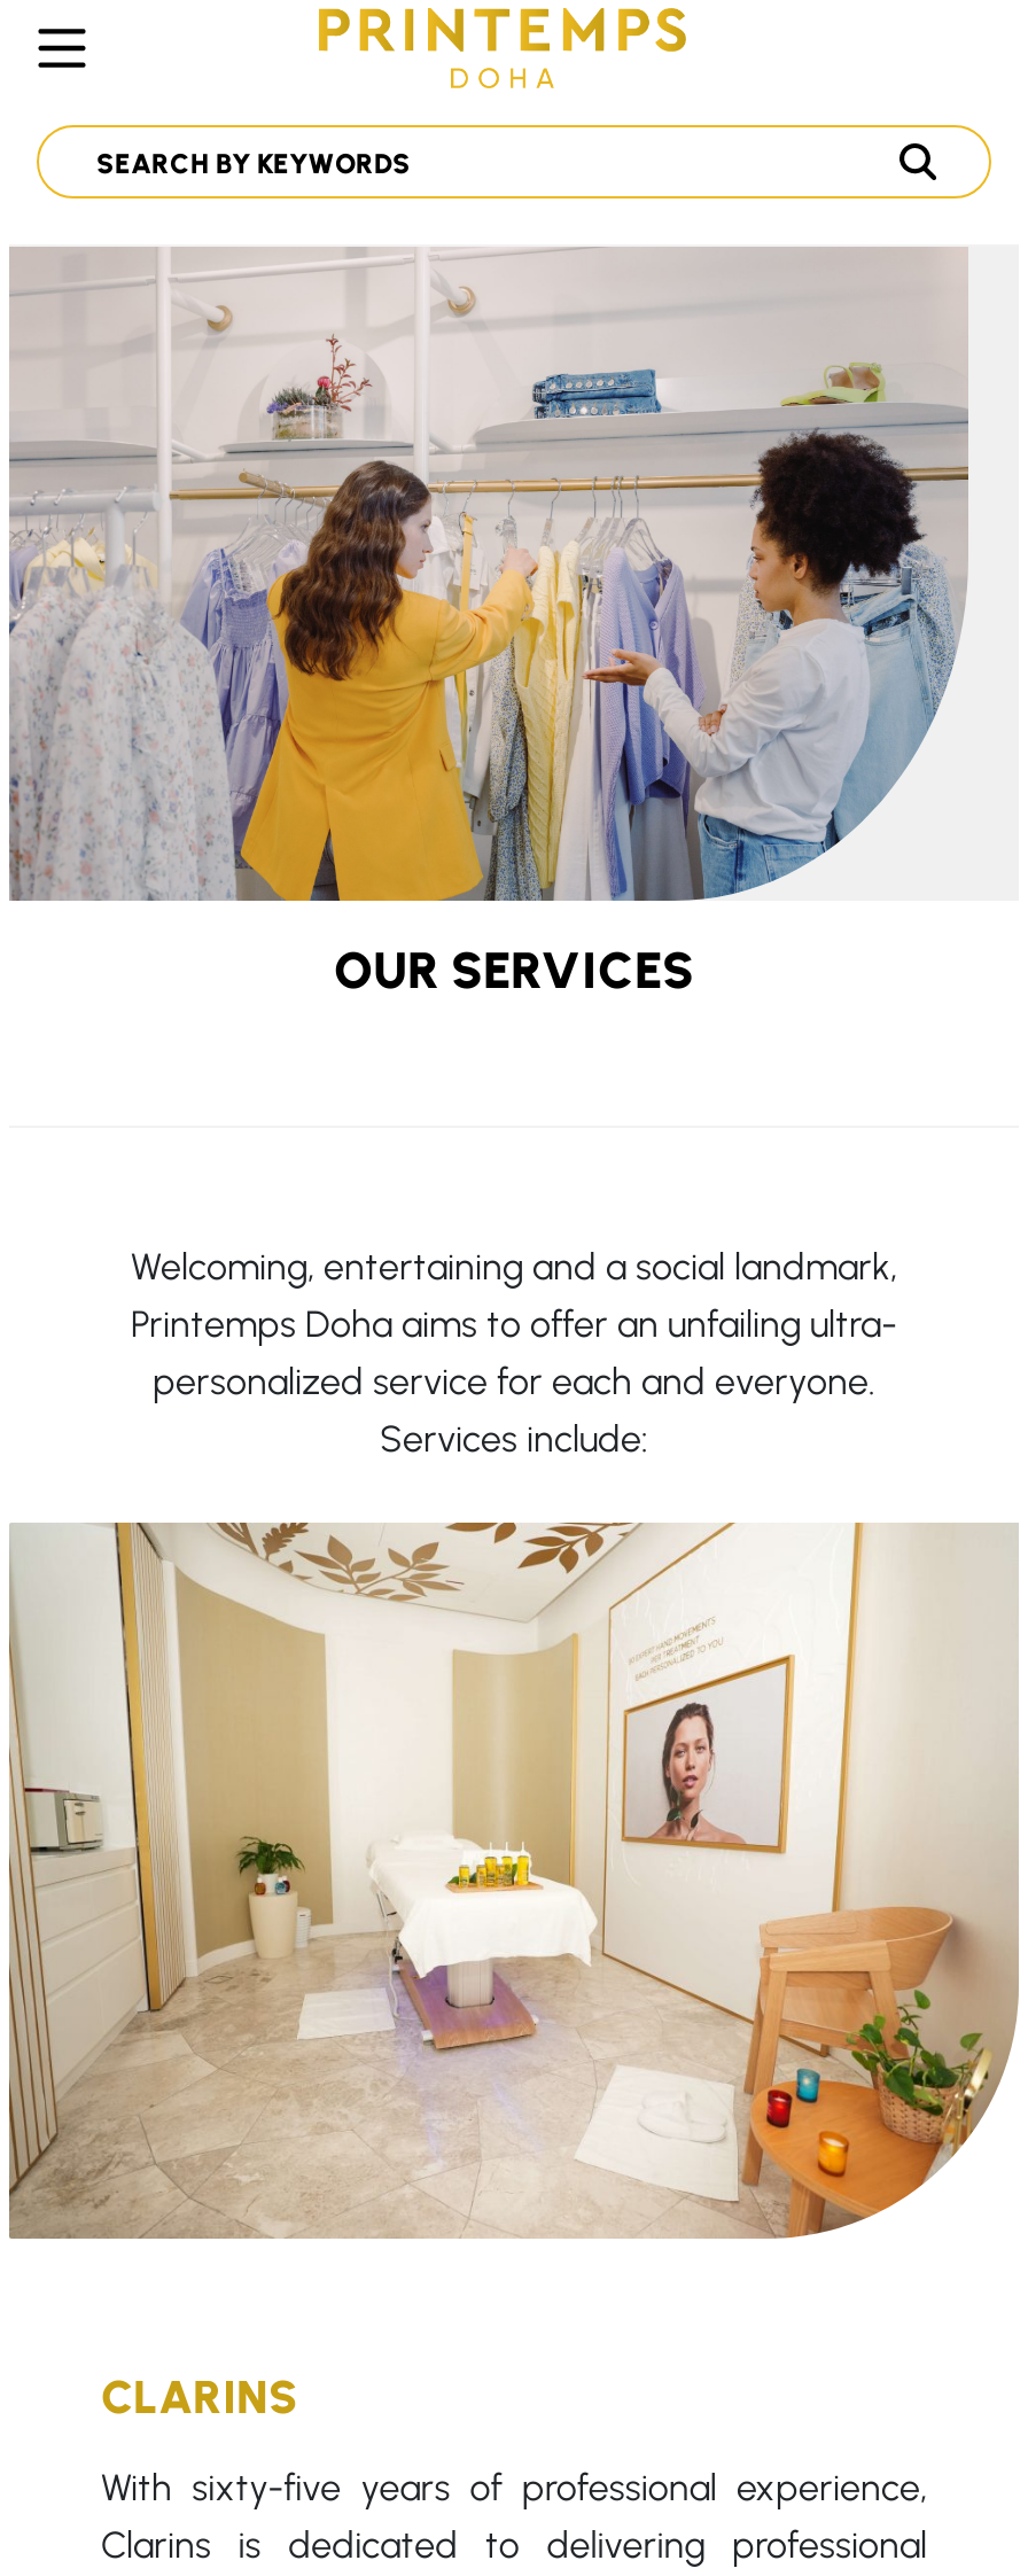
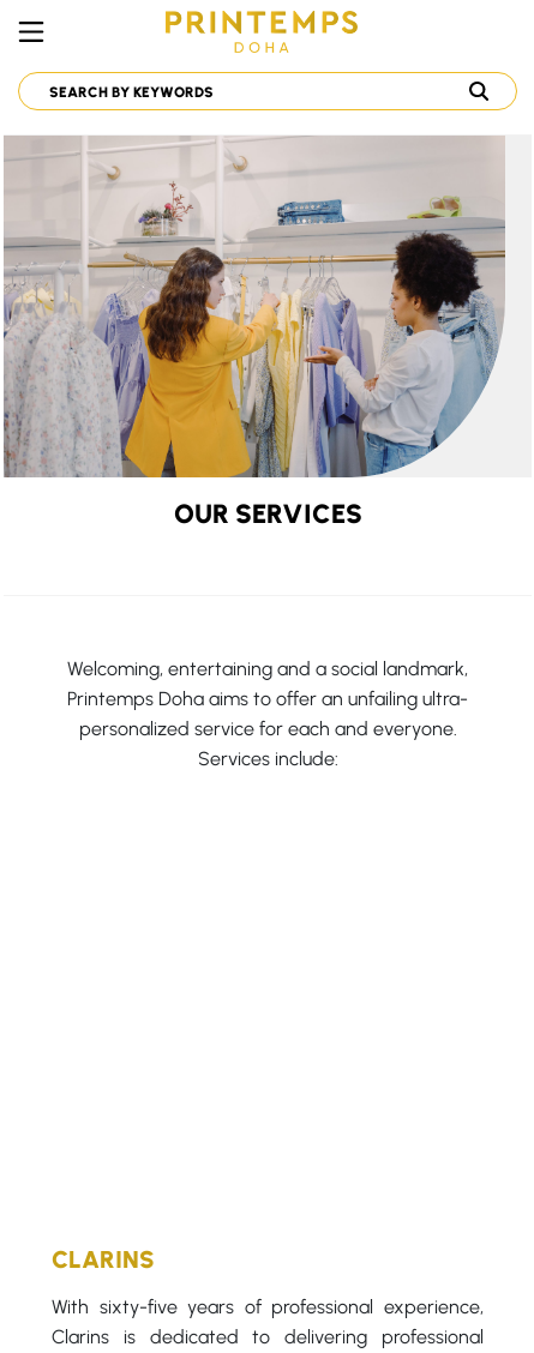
- [image]
